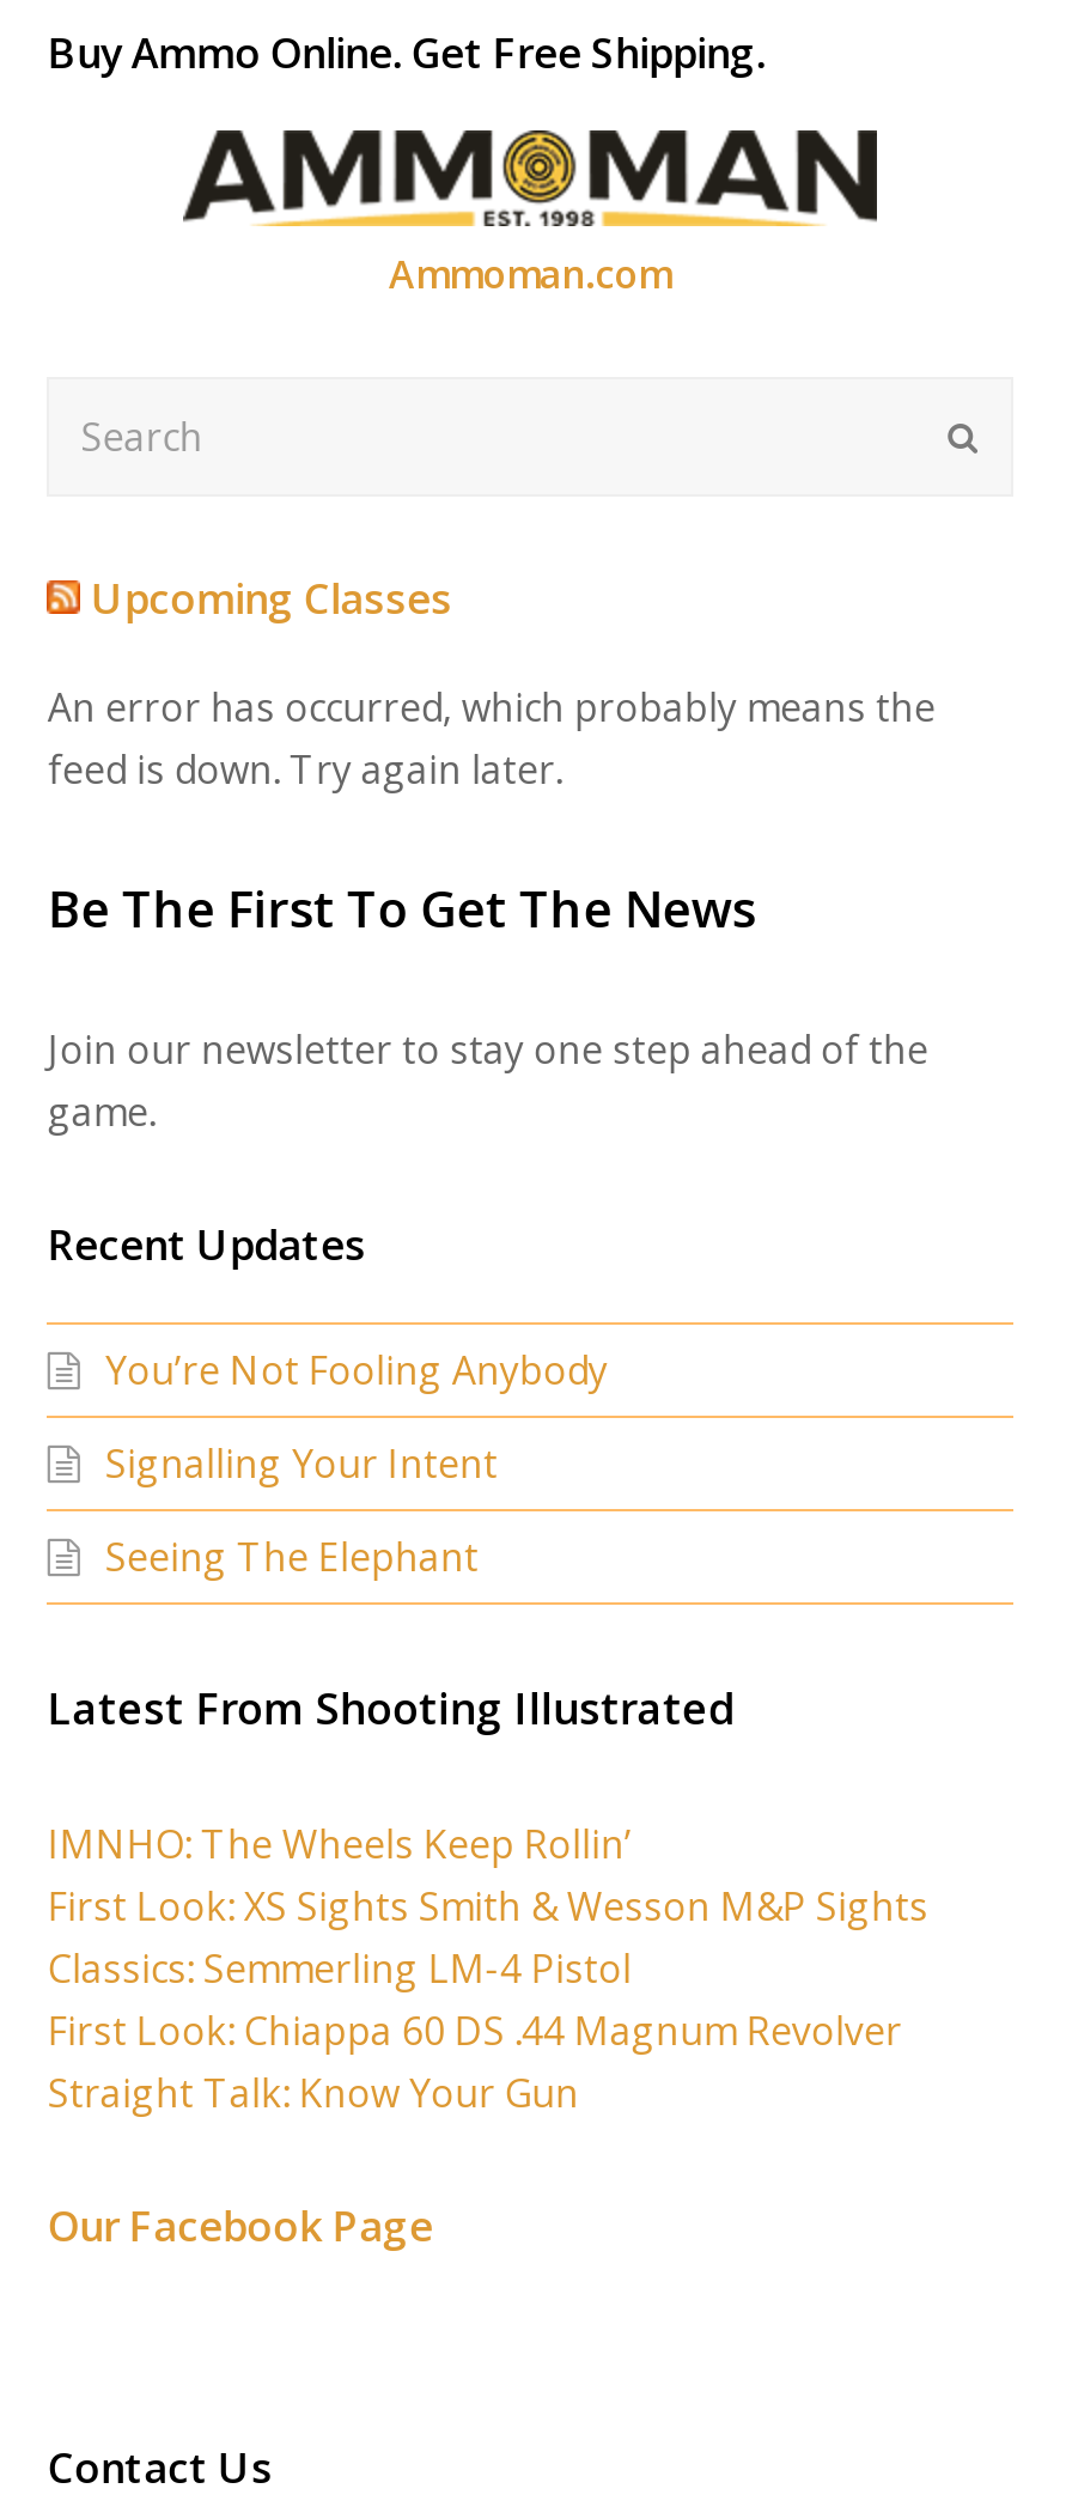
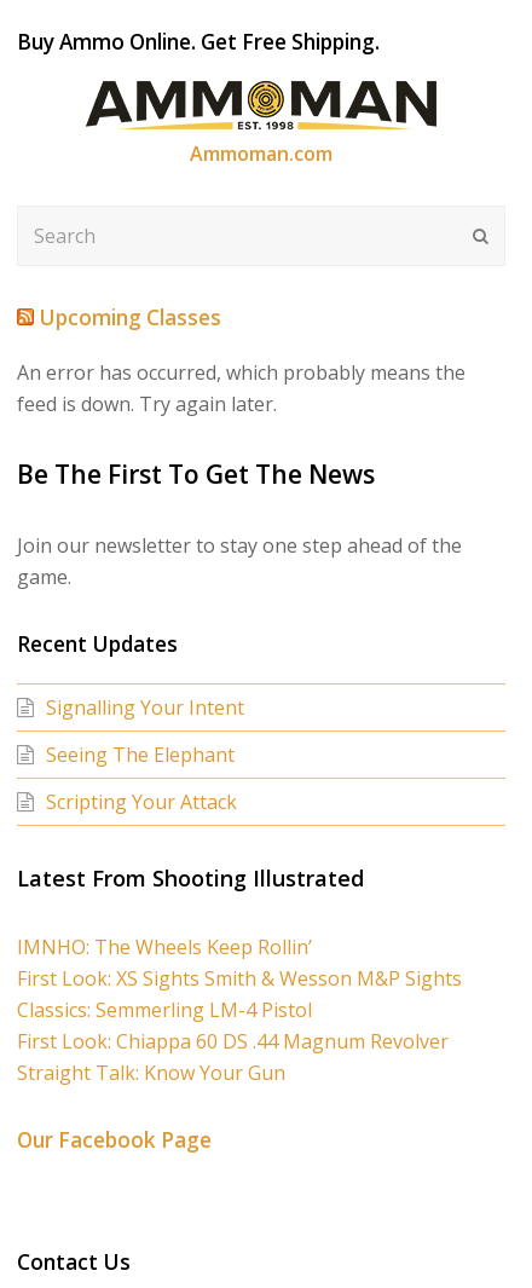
- You’re Not Fooling Anybody

moved up: Signalling Your Intent | Seeing The Elephant

+ Scripting Your Attack
